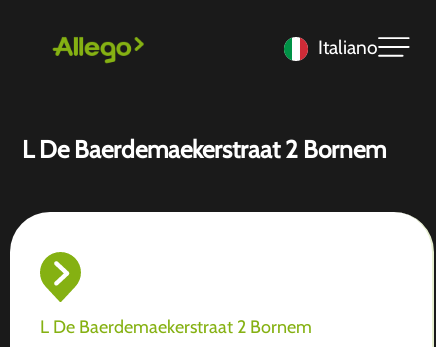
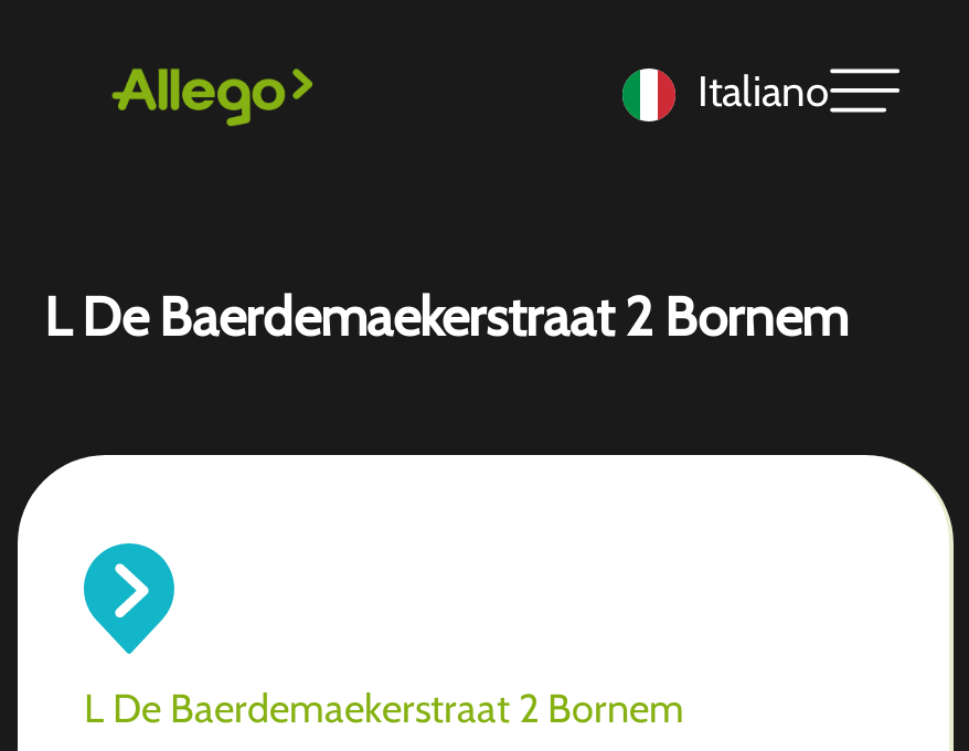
- [image]
+ [image]
